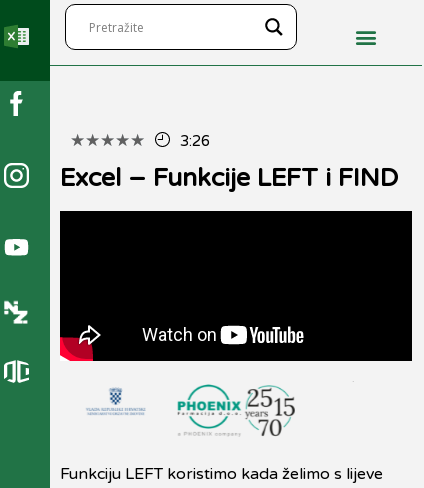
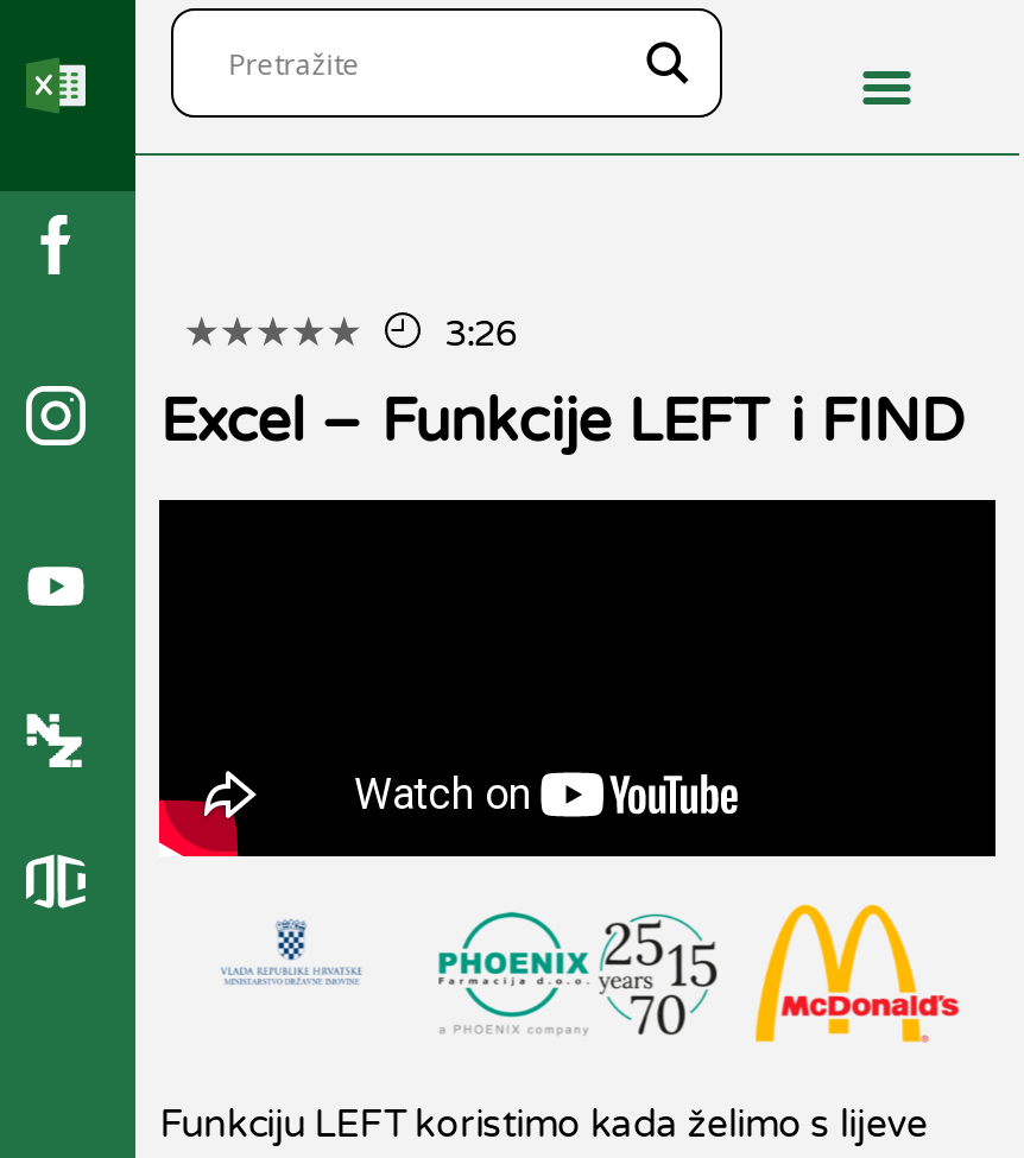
+ [image]
